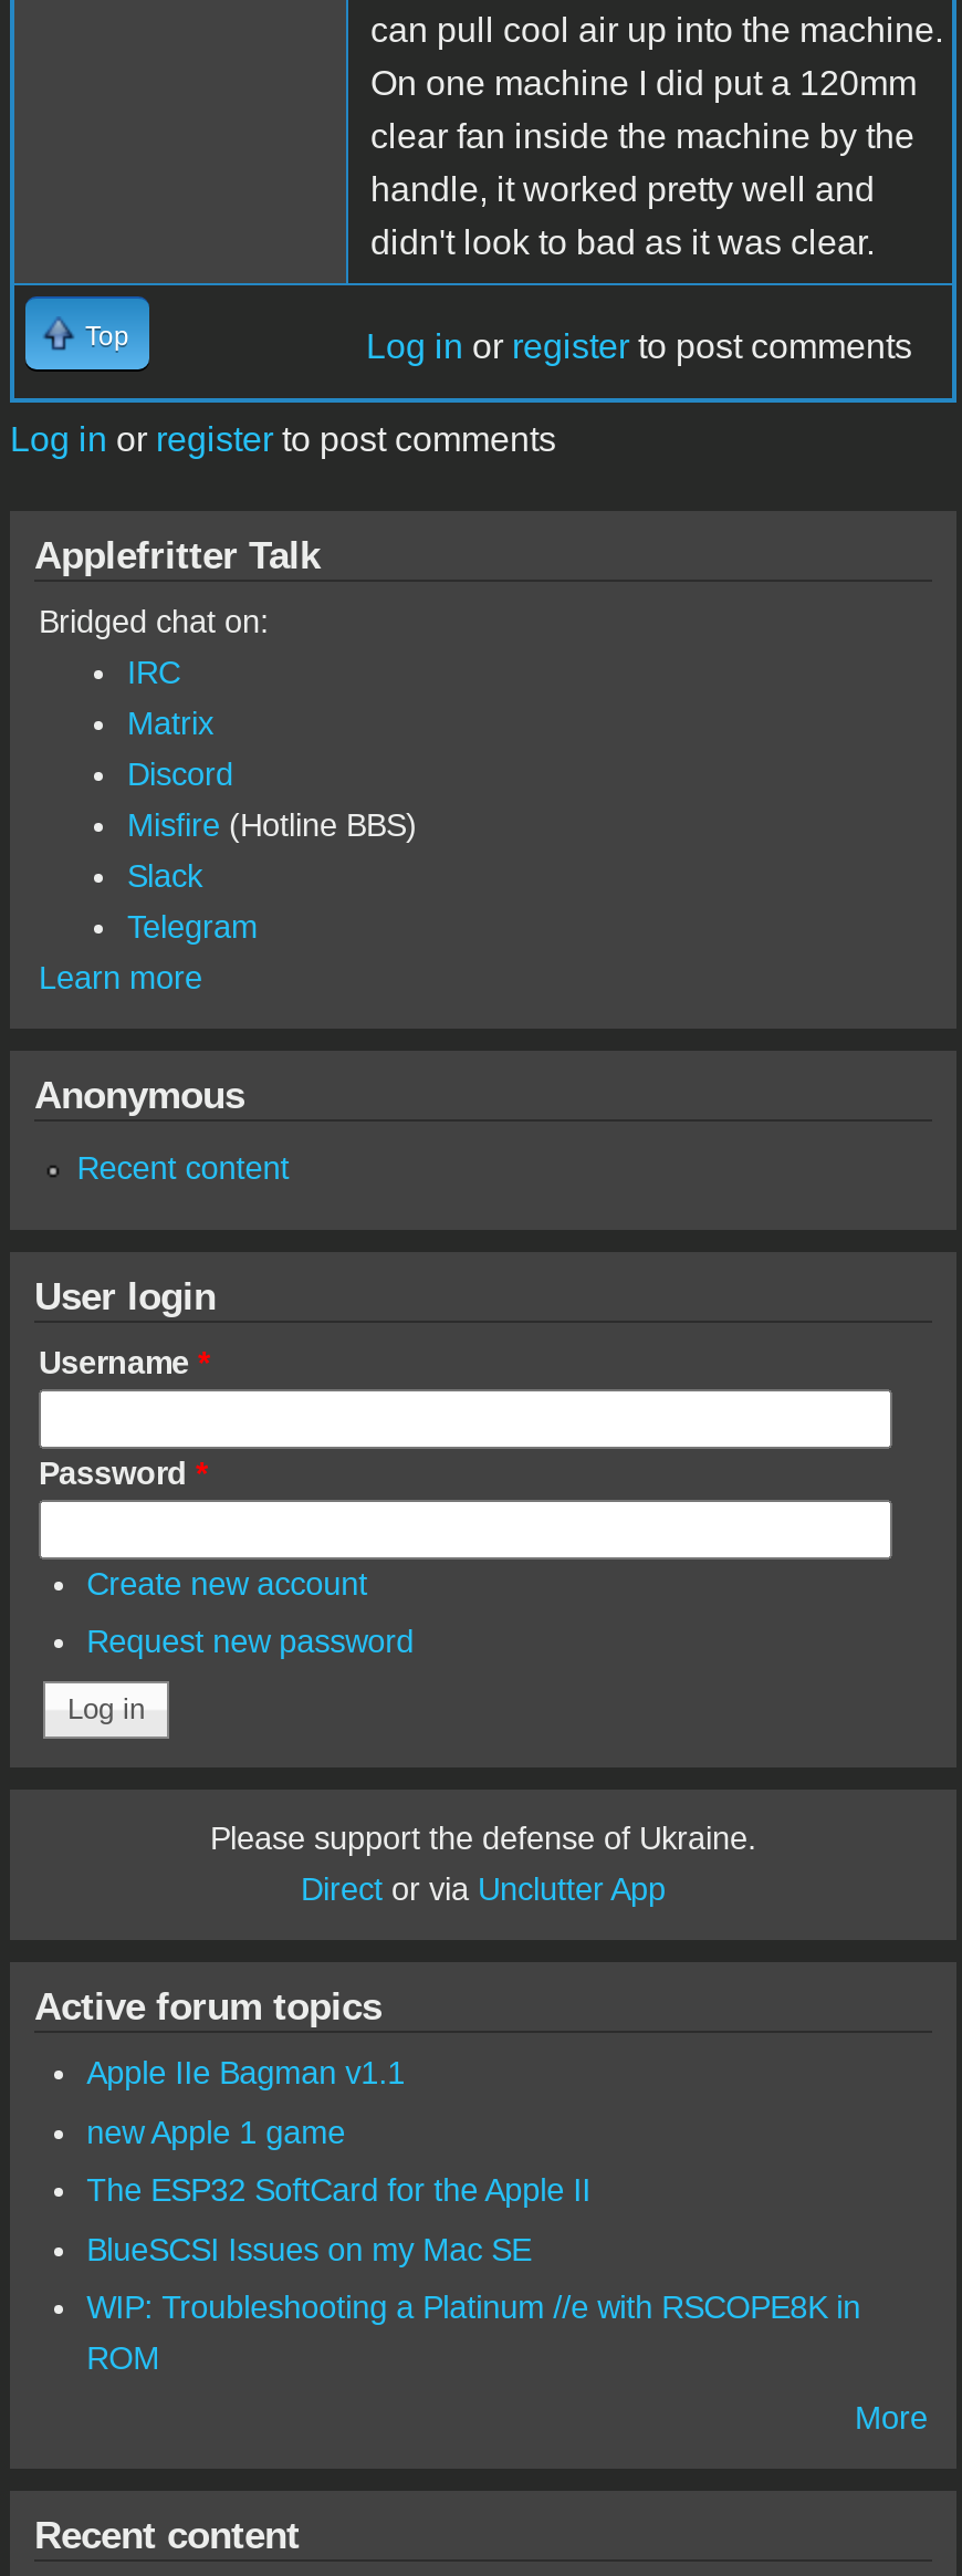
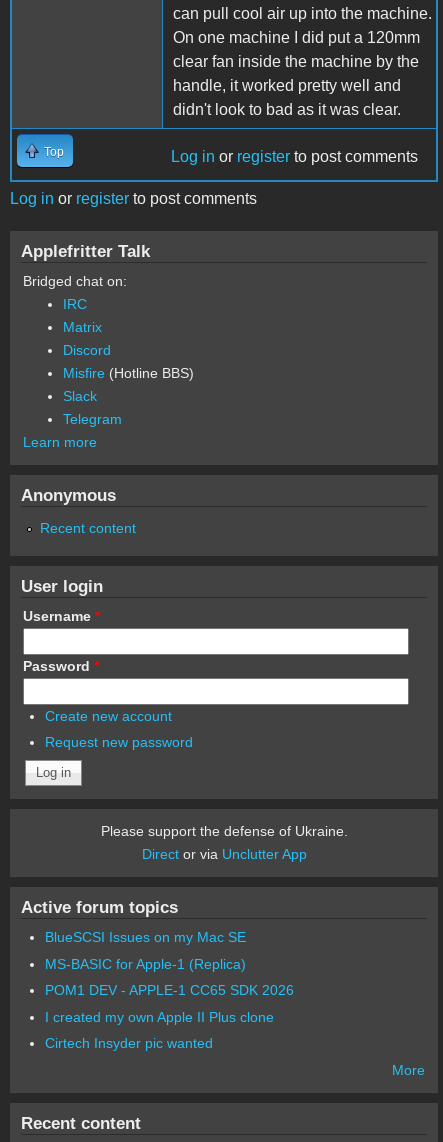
- Apple IIe Bagman v1.1
- new Apple 1 game
- The ESP32 SoftCard for the Apple II

moved up: BlueSCSI Issues on my Mac SE

- WIP: Troubleshooting a Platinum //e with RSCOPE8K in
- ROM
+ MS-BASIC for Apple-1 (Replica)
+ POM1 DEV - APPLE-1 CC65 SDK 2026
+ I created my own Apple II Plus clone
+ Cirtech Insyder pic wanted
